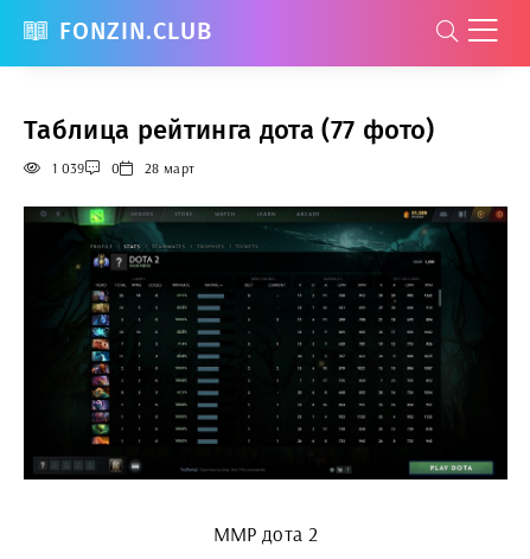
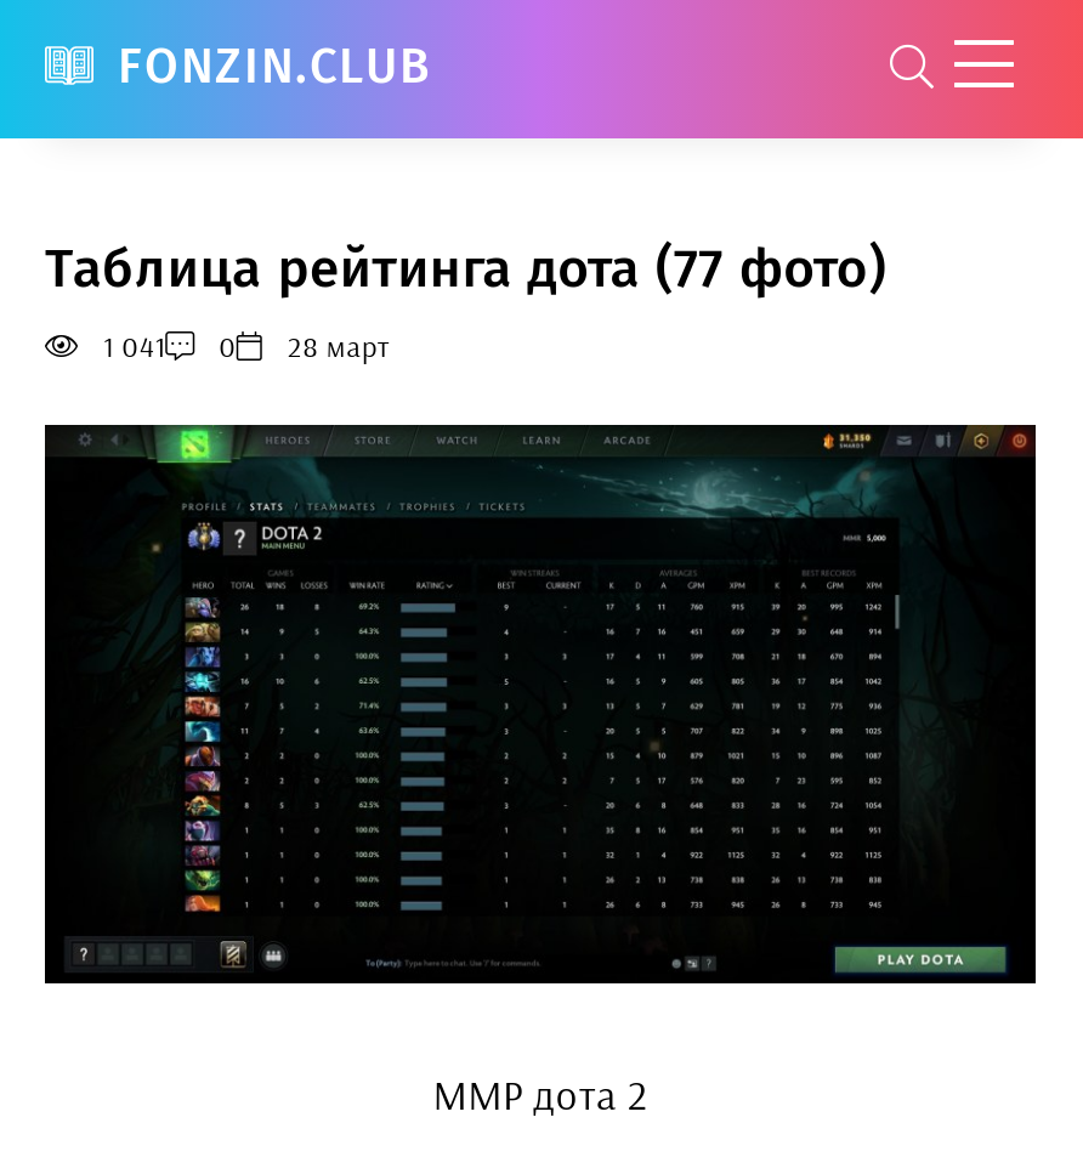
- 1 039
+ 1 041
